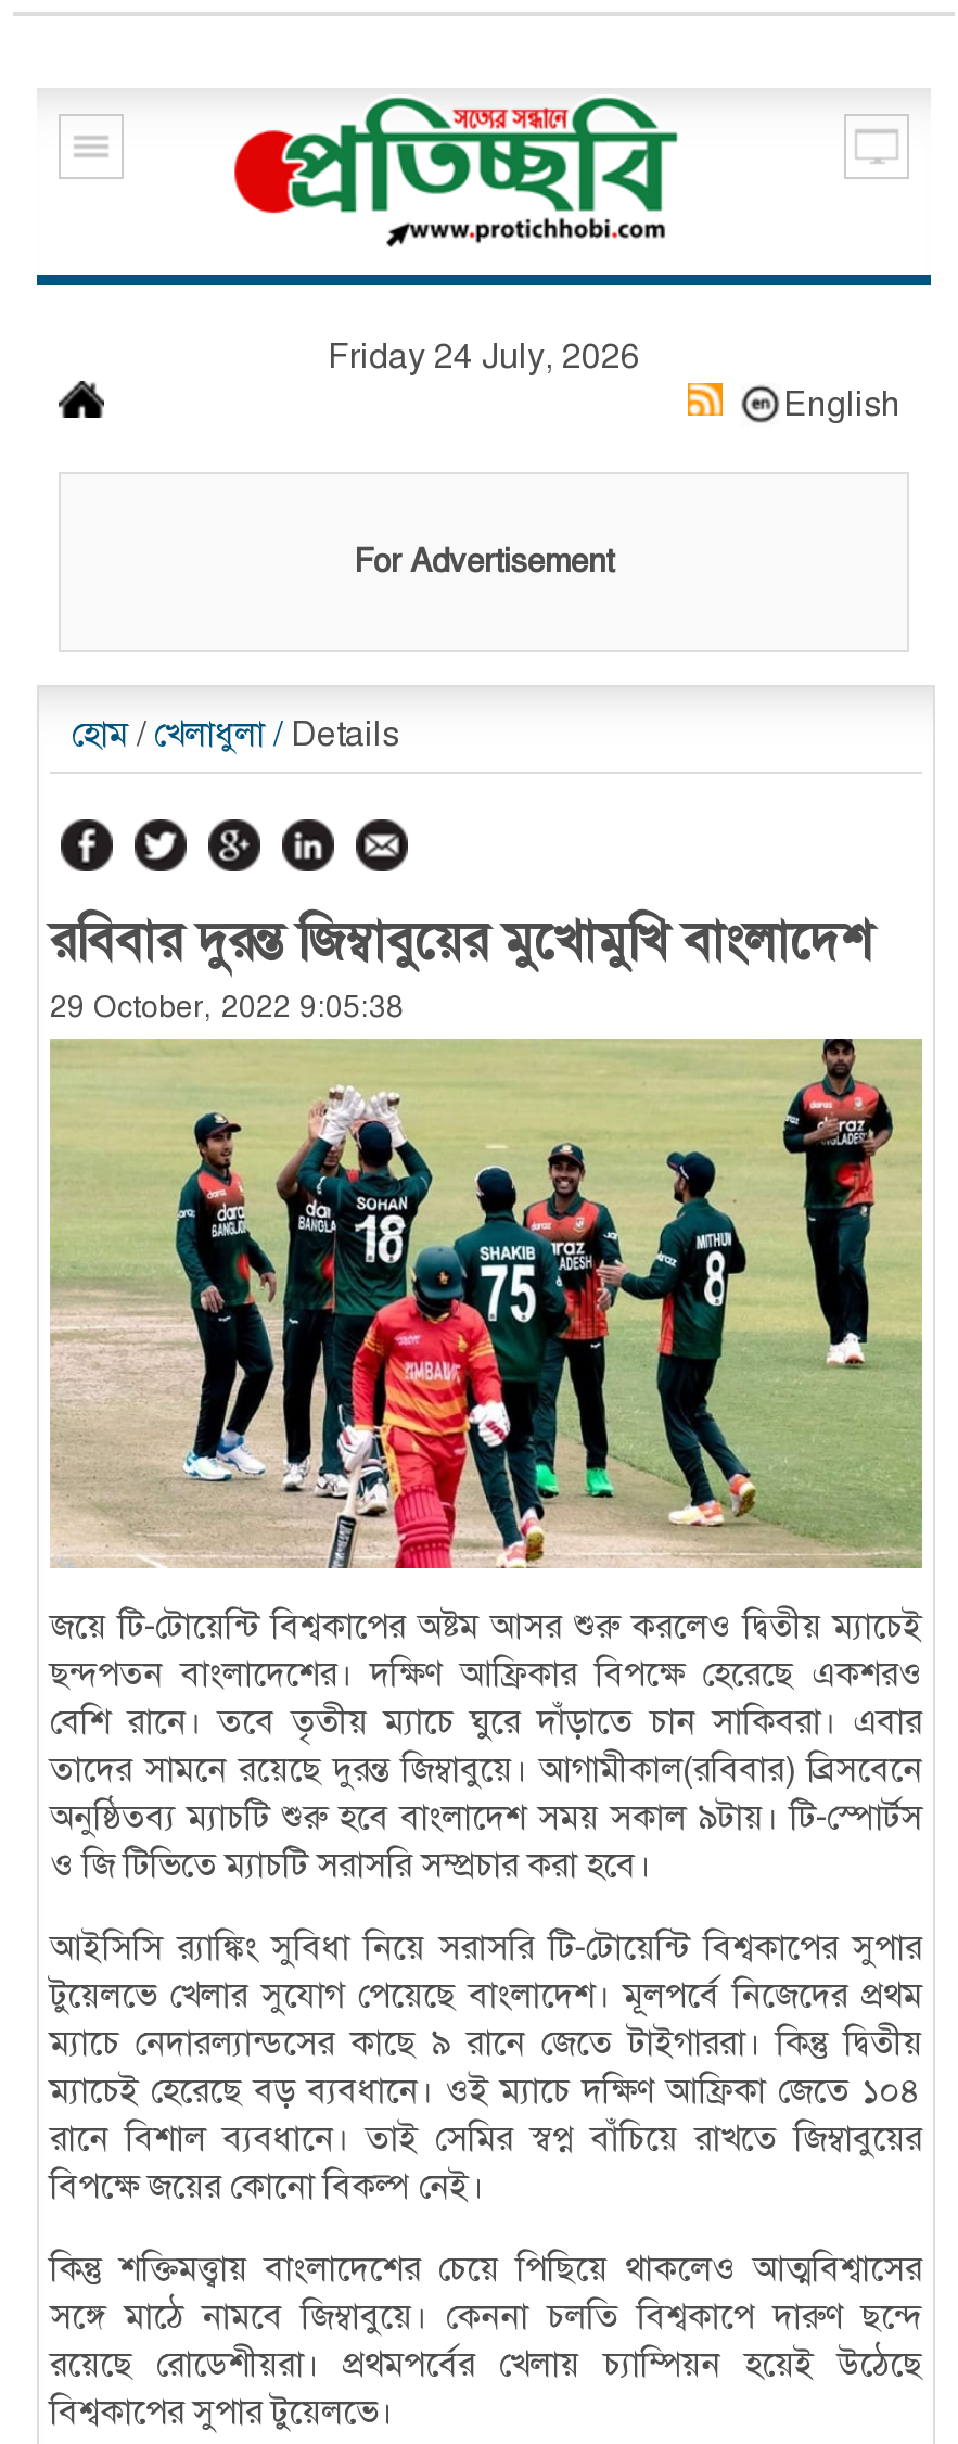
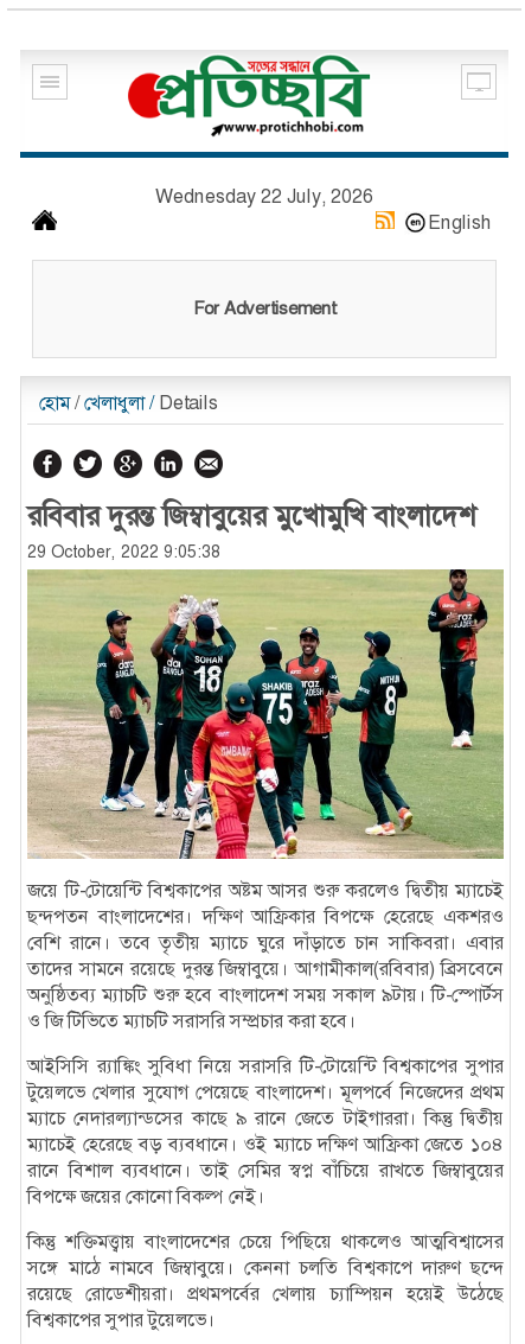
- Friday 24 July, 2026
+ Wednesday 22 July, 2026
